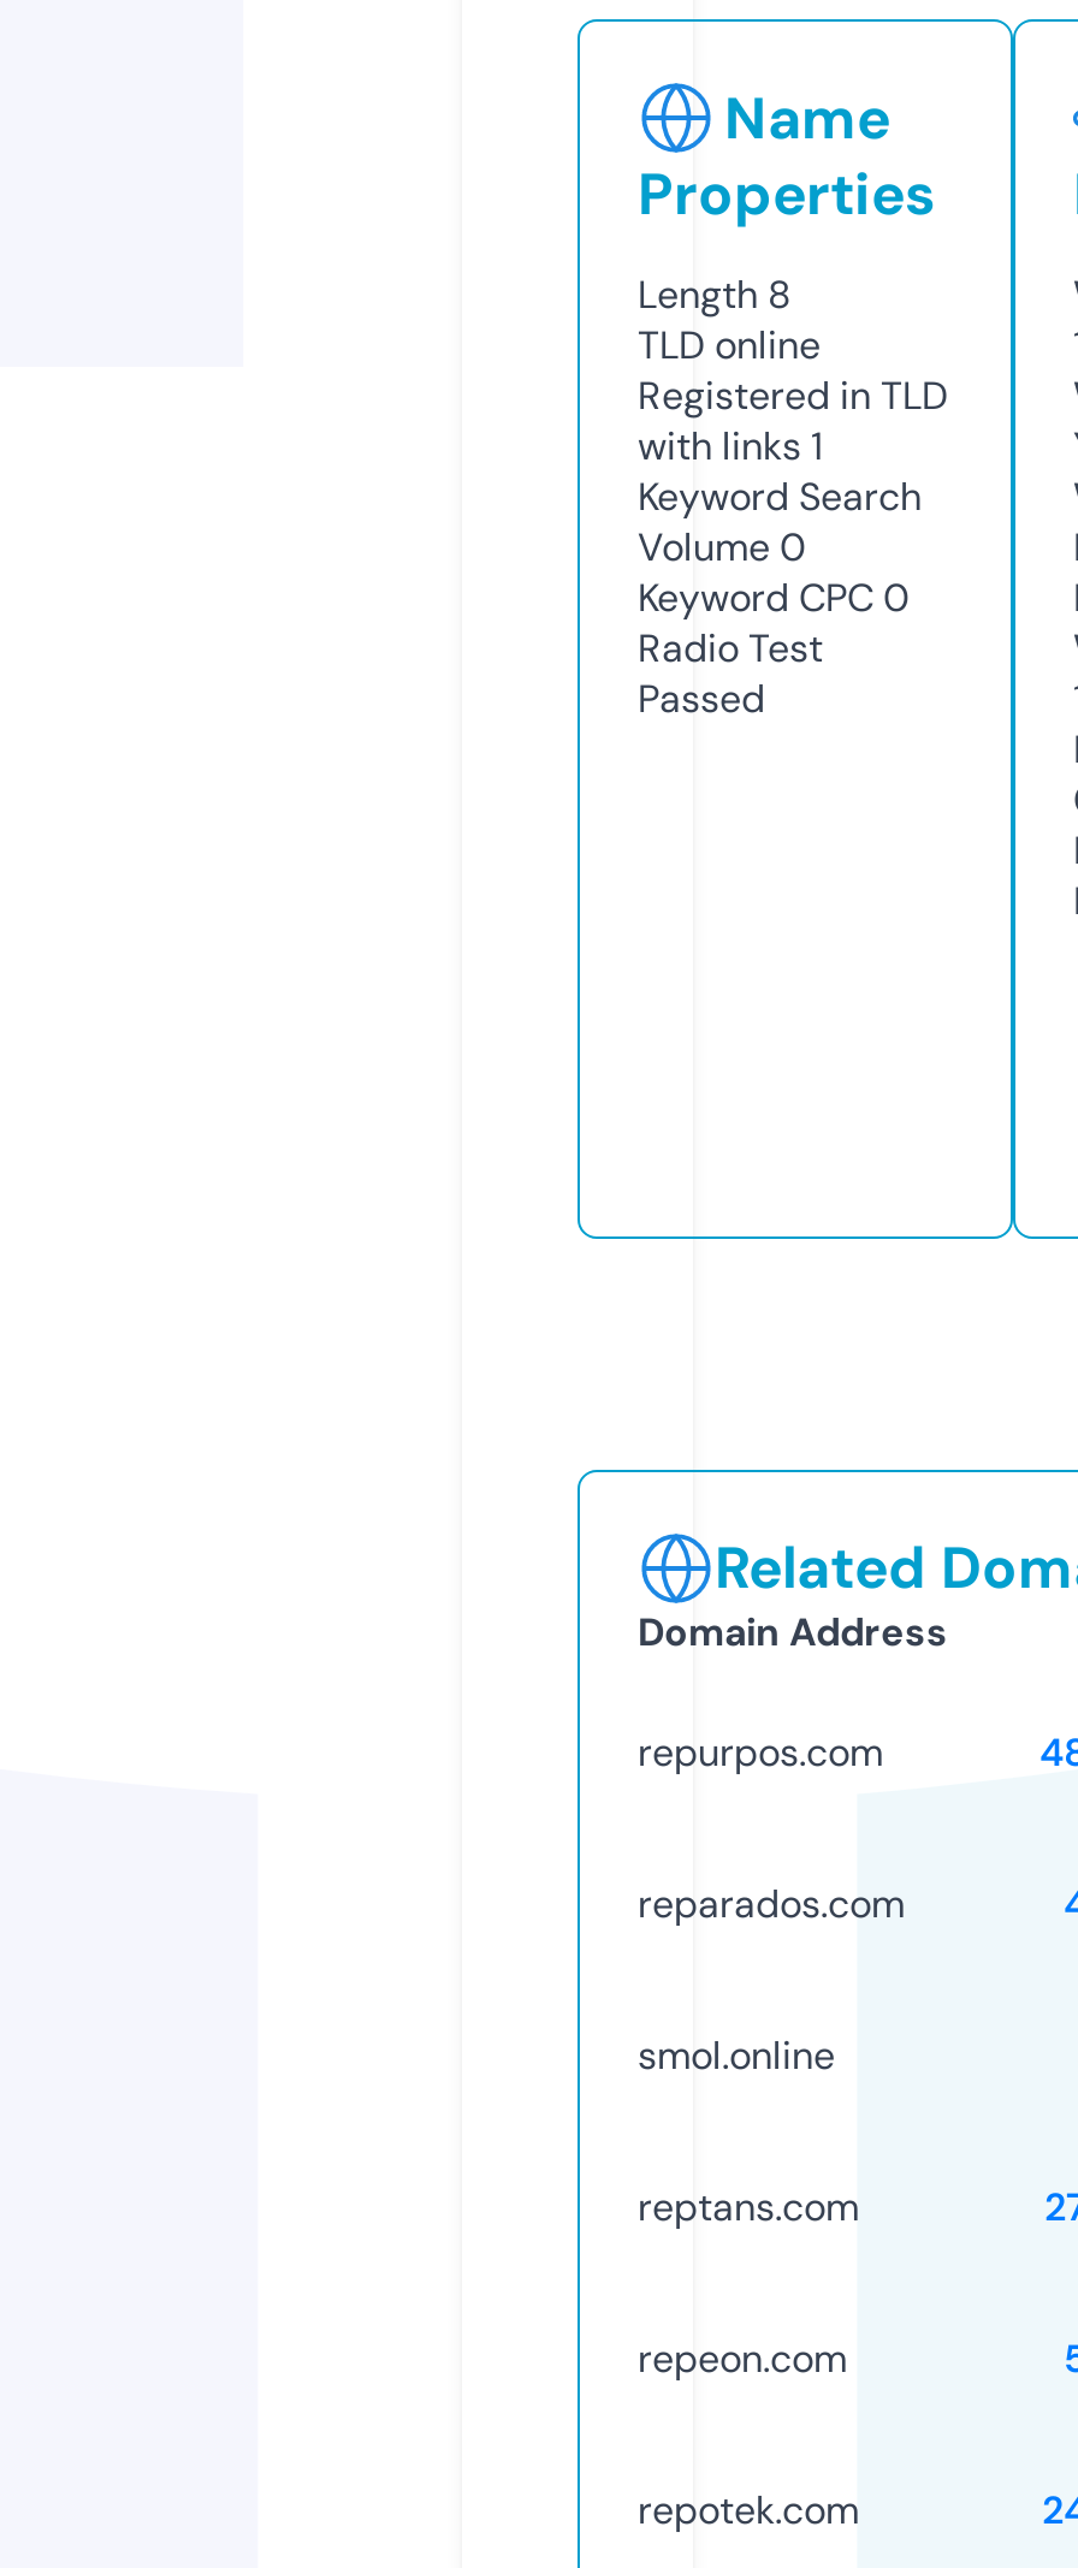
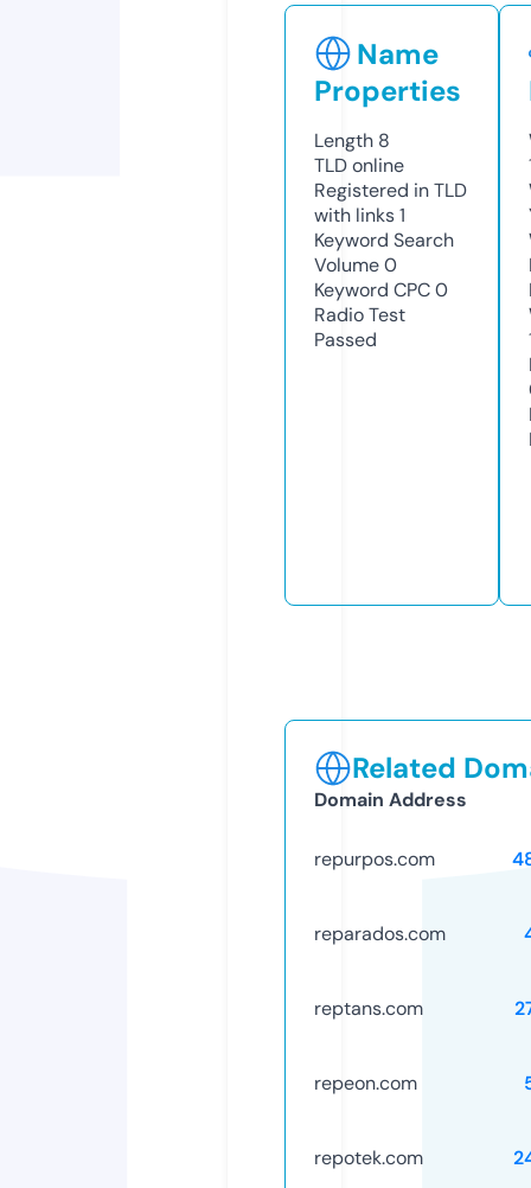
- smol.online
